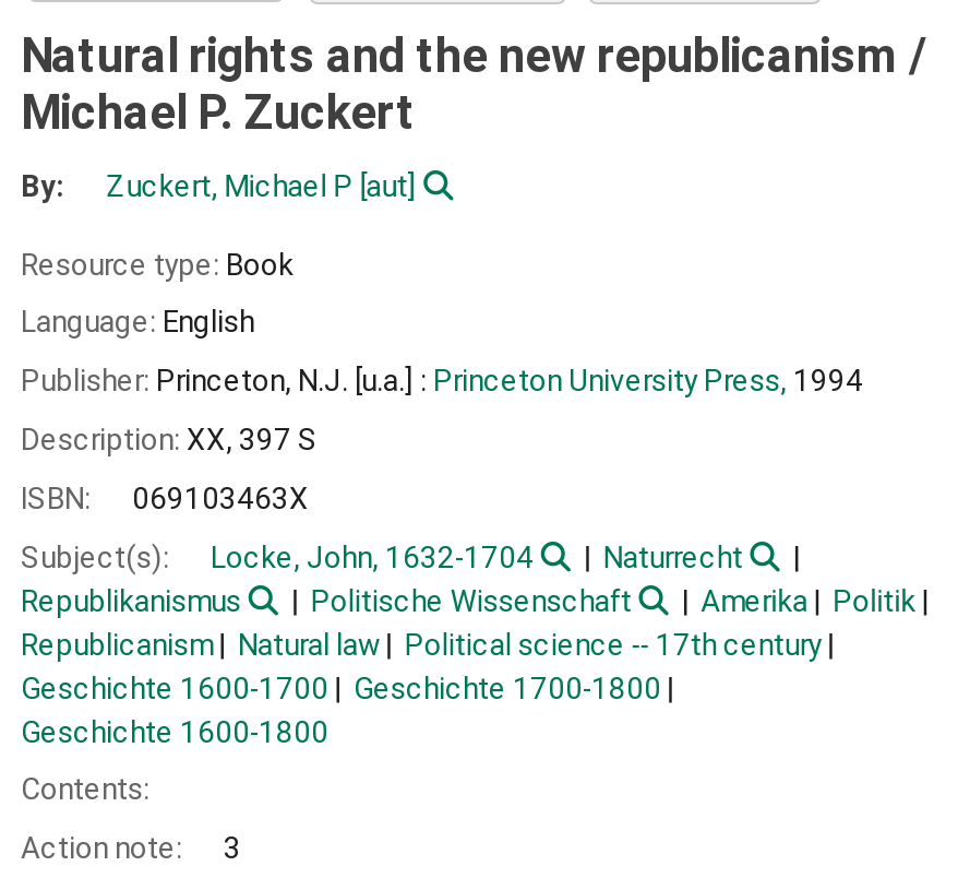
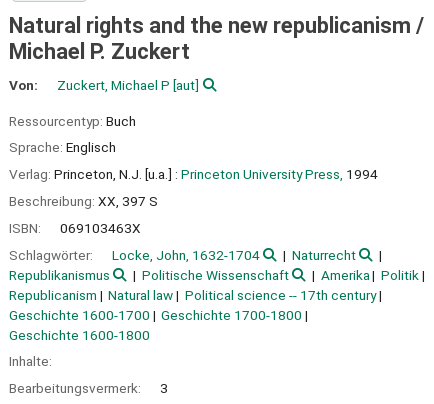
- By:
+ Von:

- Resource type: Book
+ Ressourcentyp: Buch

- Language: English
+ Sprache: Englisch

- Publisher: Princeton, N.J. [u.a.] : Princeton University Press, 1994
+ Verlag: Princeton, N.J. [u.a.] : Princeton University Press, 1994

- Description: XX, 397 S
+ Beschreibung: XX, 397 S

- Subject(s):
+ Schlagwörter:

- Contents:
+ Inhalte:

- Action note:
+ Bearbeitungsvermerk:
